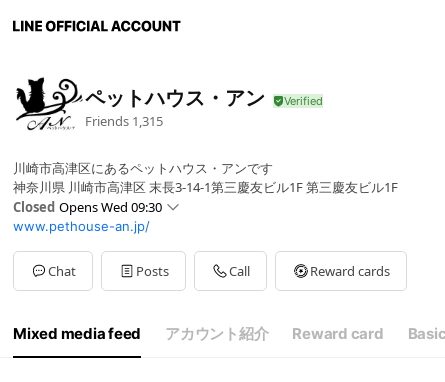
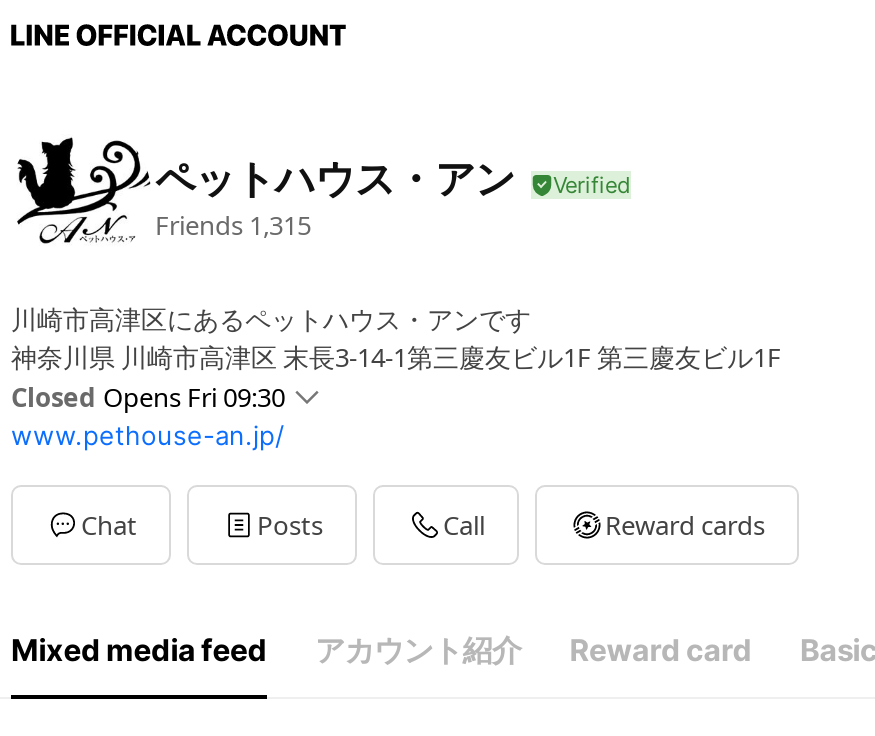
- Closed Opens Wed 09:30
+ Closed Opens Fri 09:30
